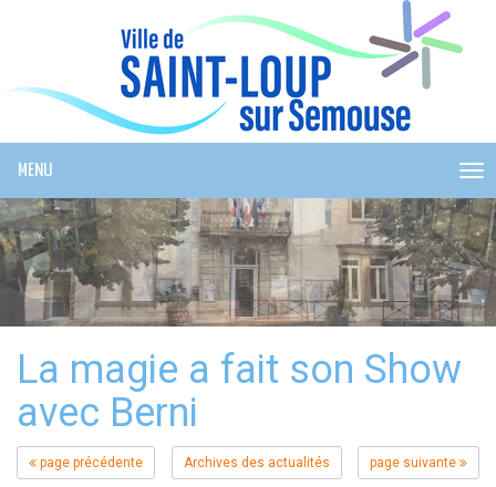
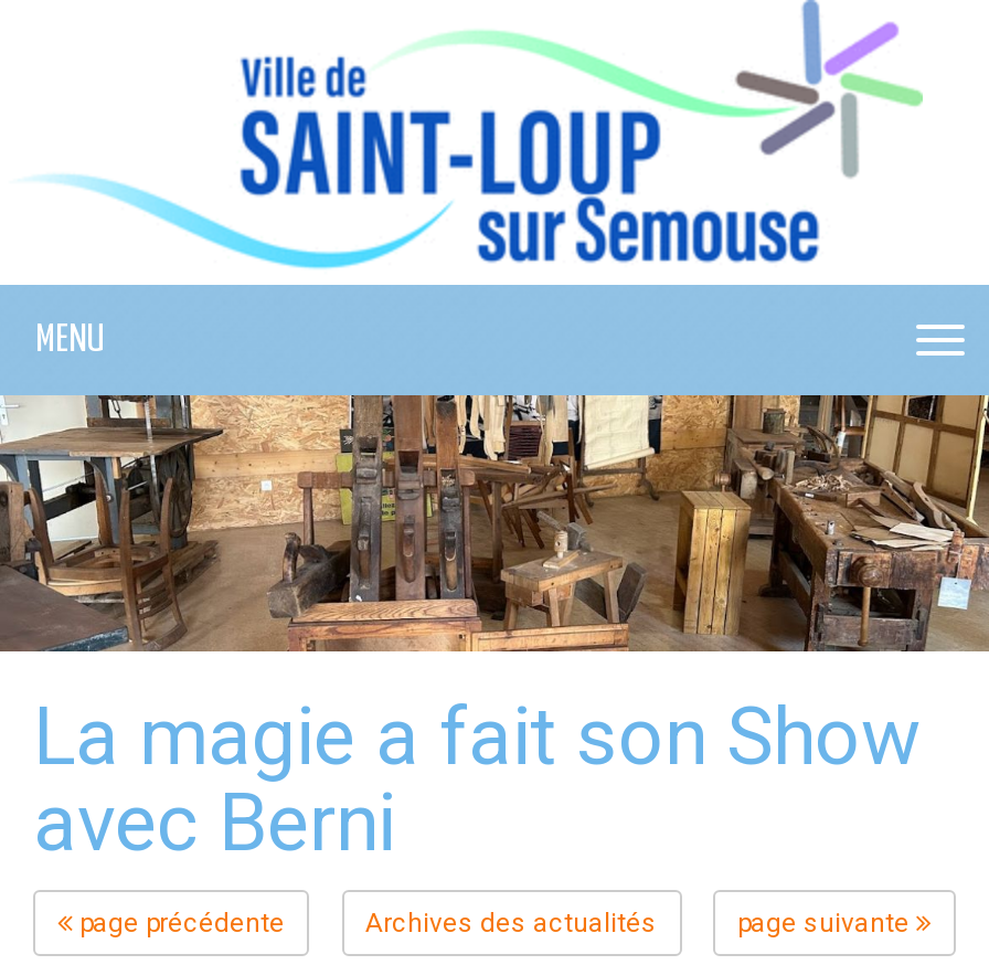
- [image]
+ [image]
